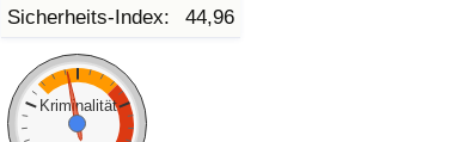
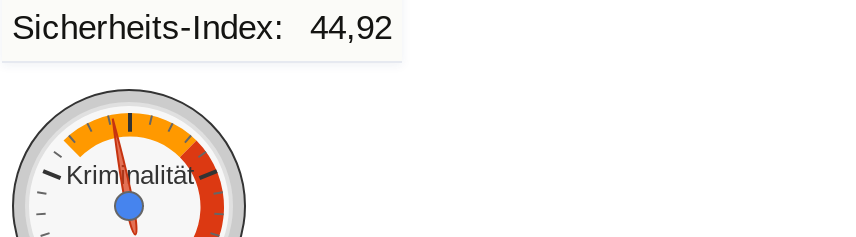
- Sicherheits-Index: 44,96
+ Sicherheits-Index: 44,92
